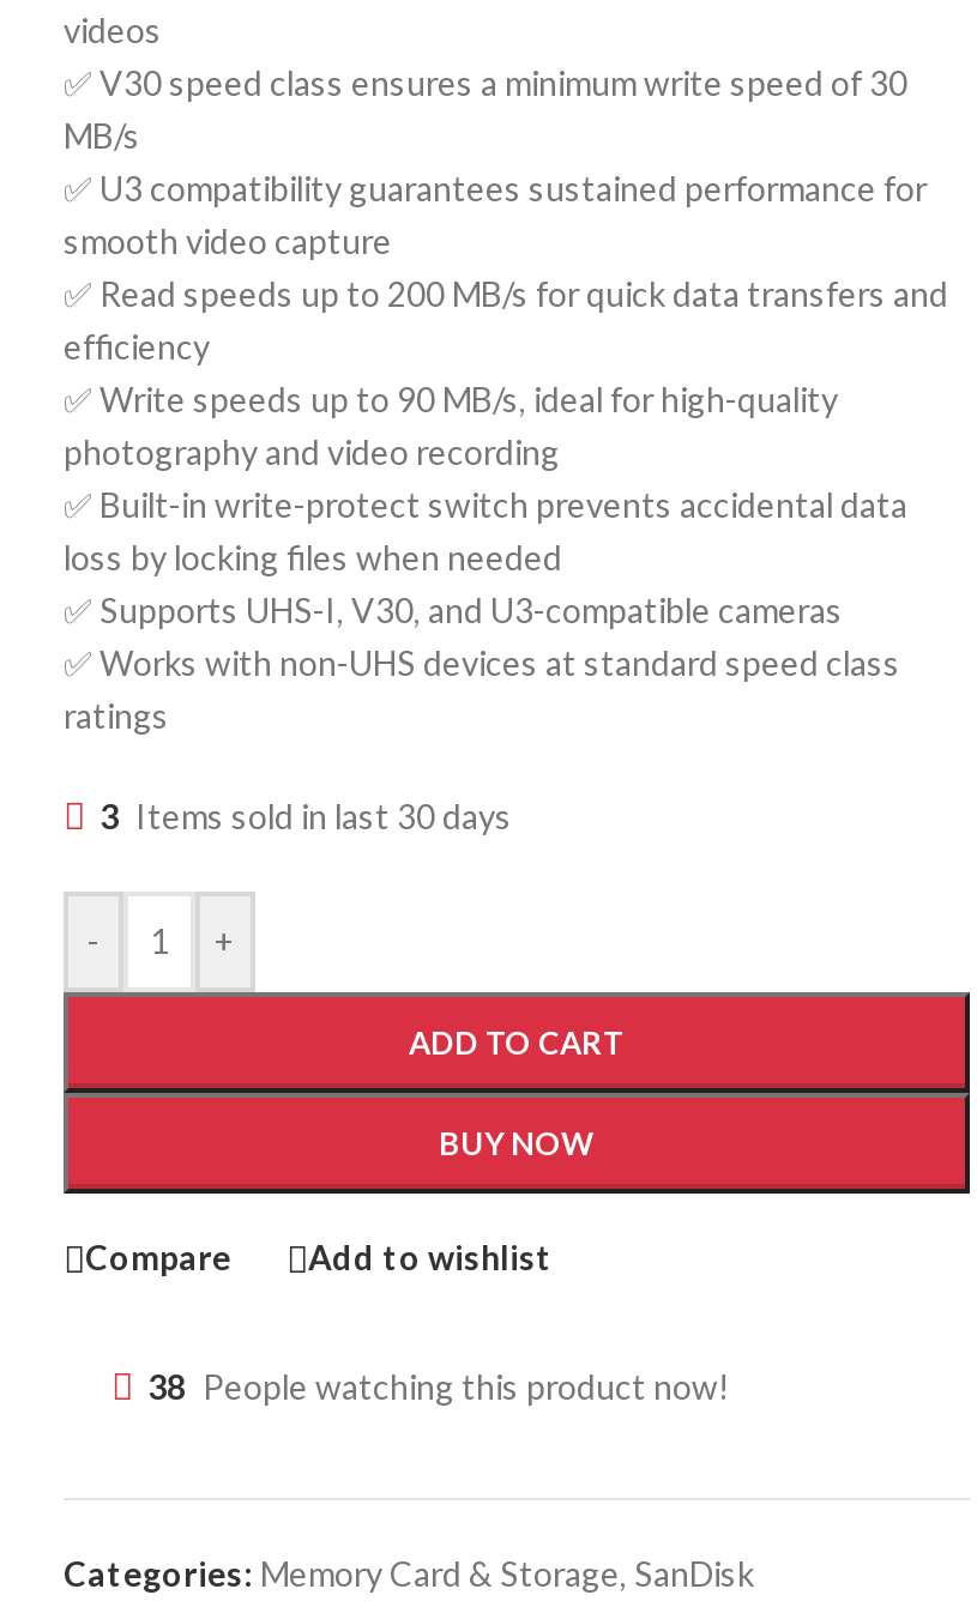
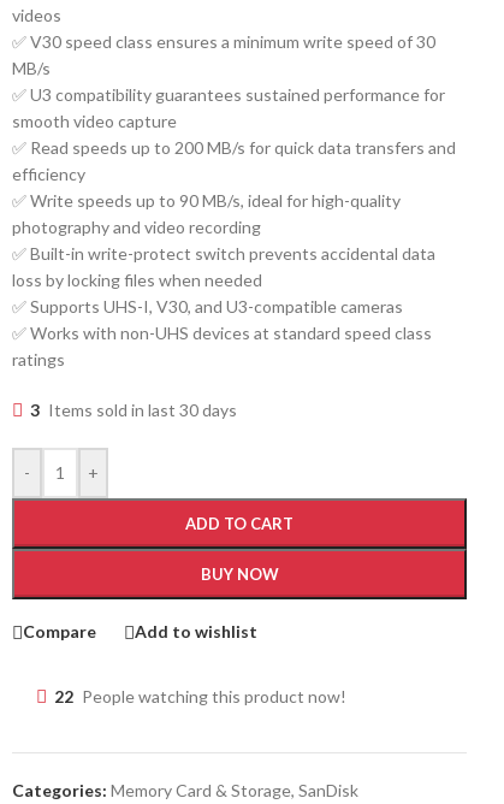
- 38 People watching this product now!
+ 22 People watching this product now!
